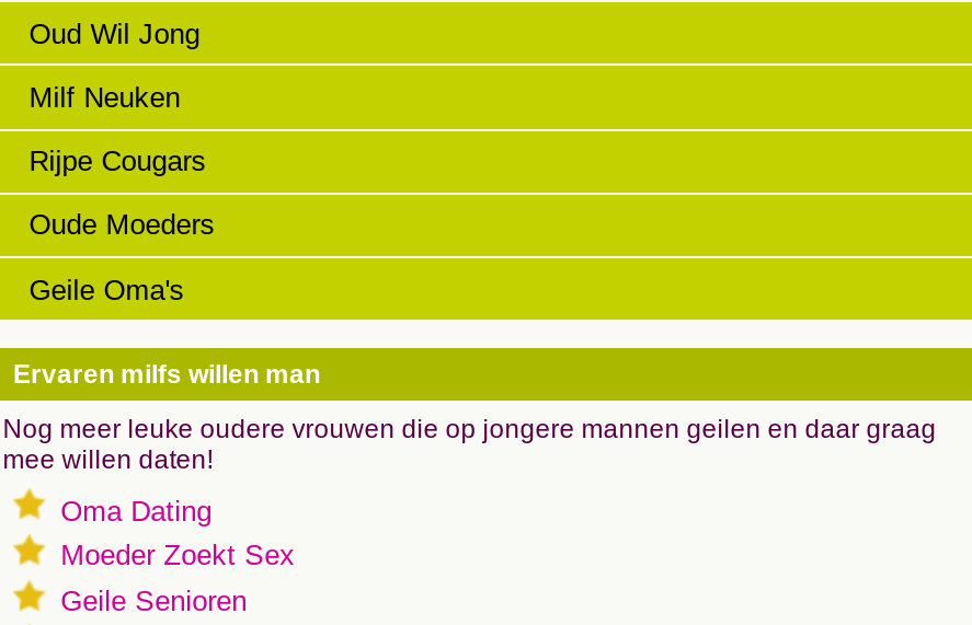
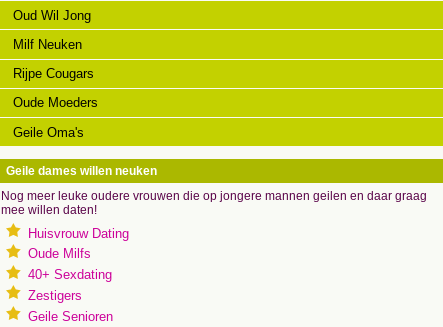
- Ervaren milfs willen man
+ Geile dames willen neuken

- Oma Dating
- Moeder Zoekt Sex
+ Huisvrouw Dating
+ Oude Milfs
+ 40+ Sexdating
+ Zestigers
